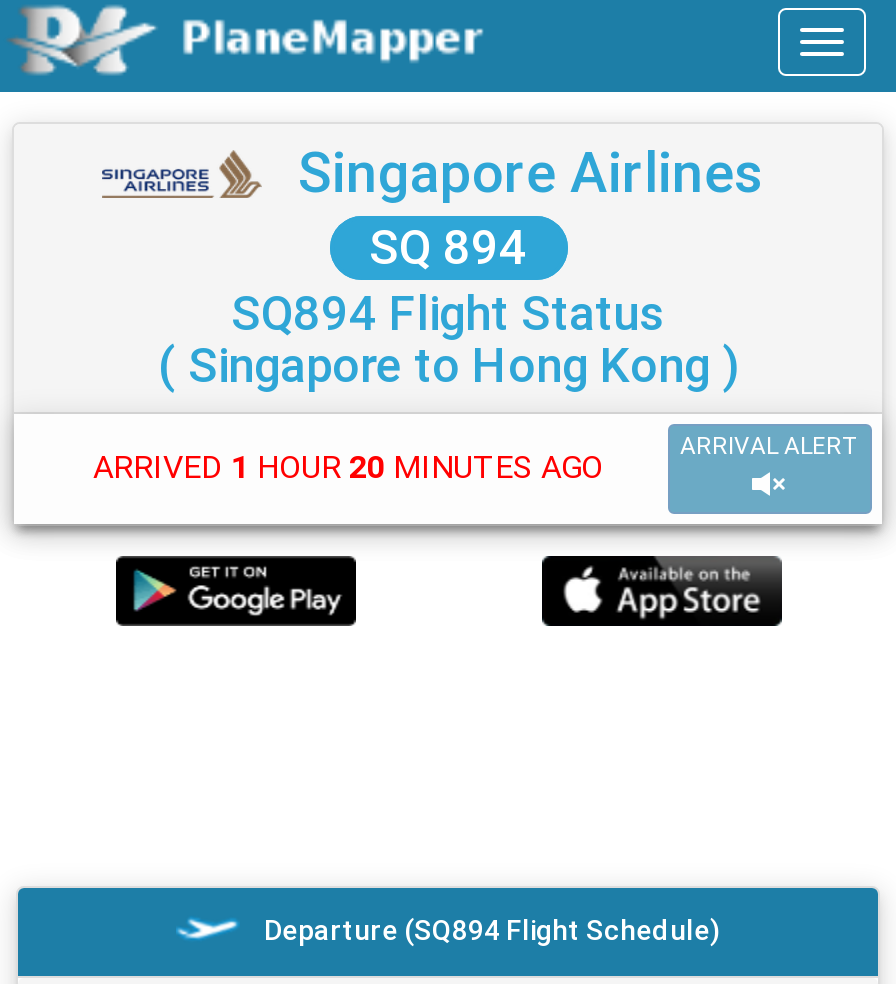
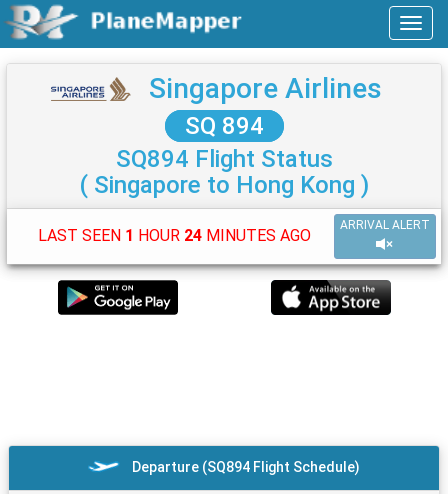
- ARRIVED 1 HOUR 20 MINUTES AGO
+ LAST SEEN 1 HOUR 24 MINUTES AGO
